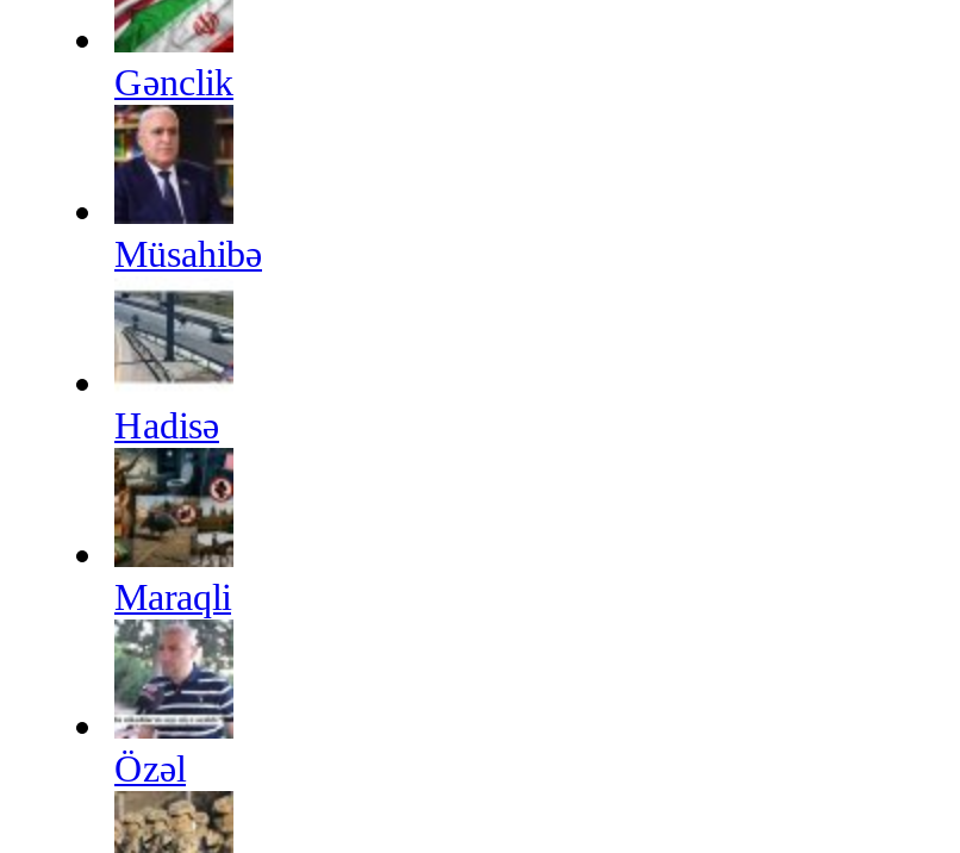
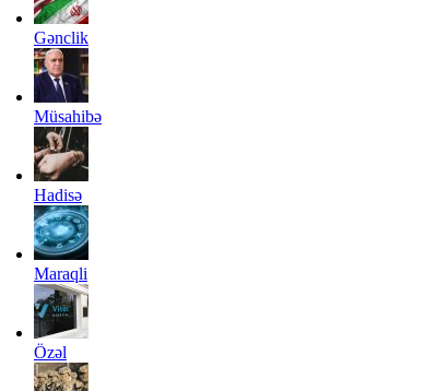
- [image]
+ [image]

- [image]
+ [image]

- [image]
+ [image]
